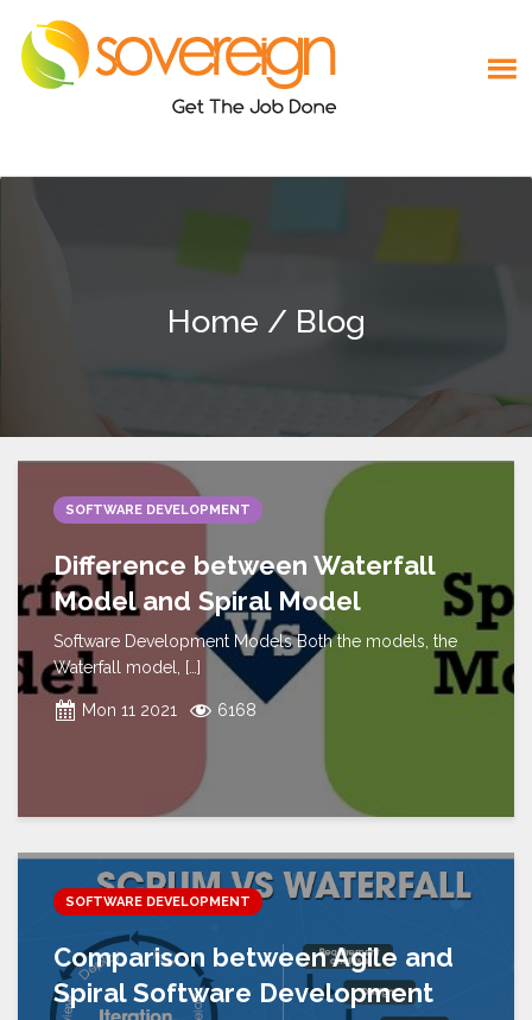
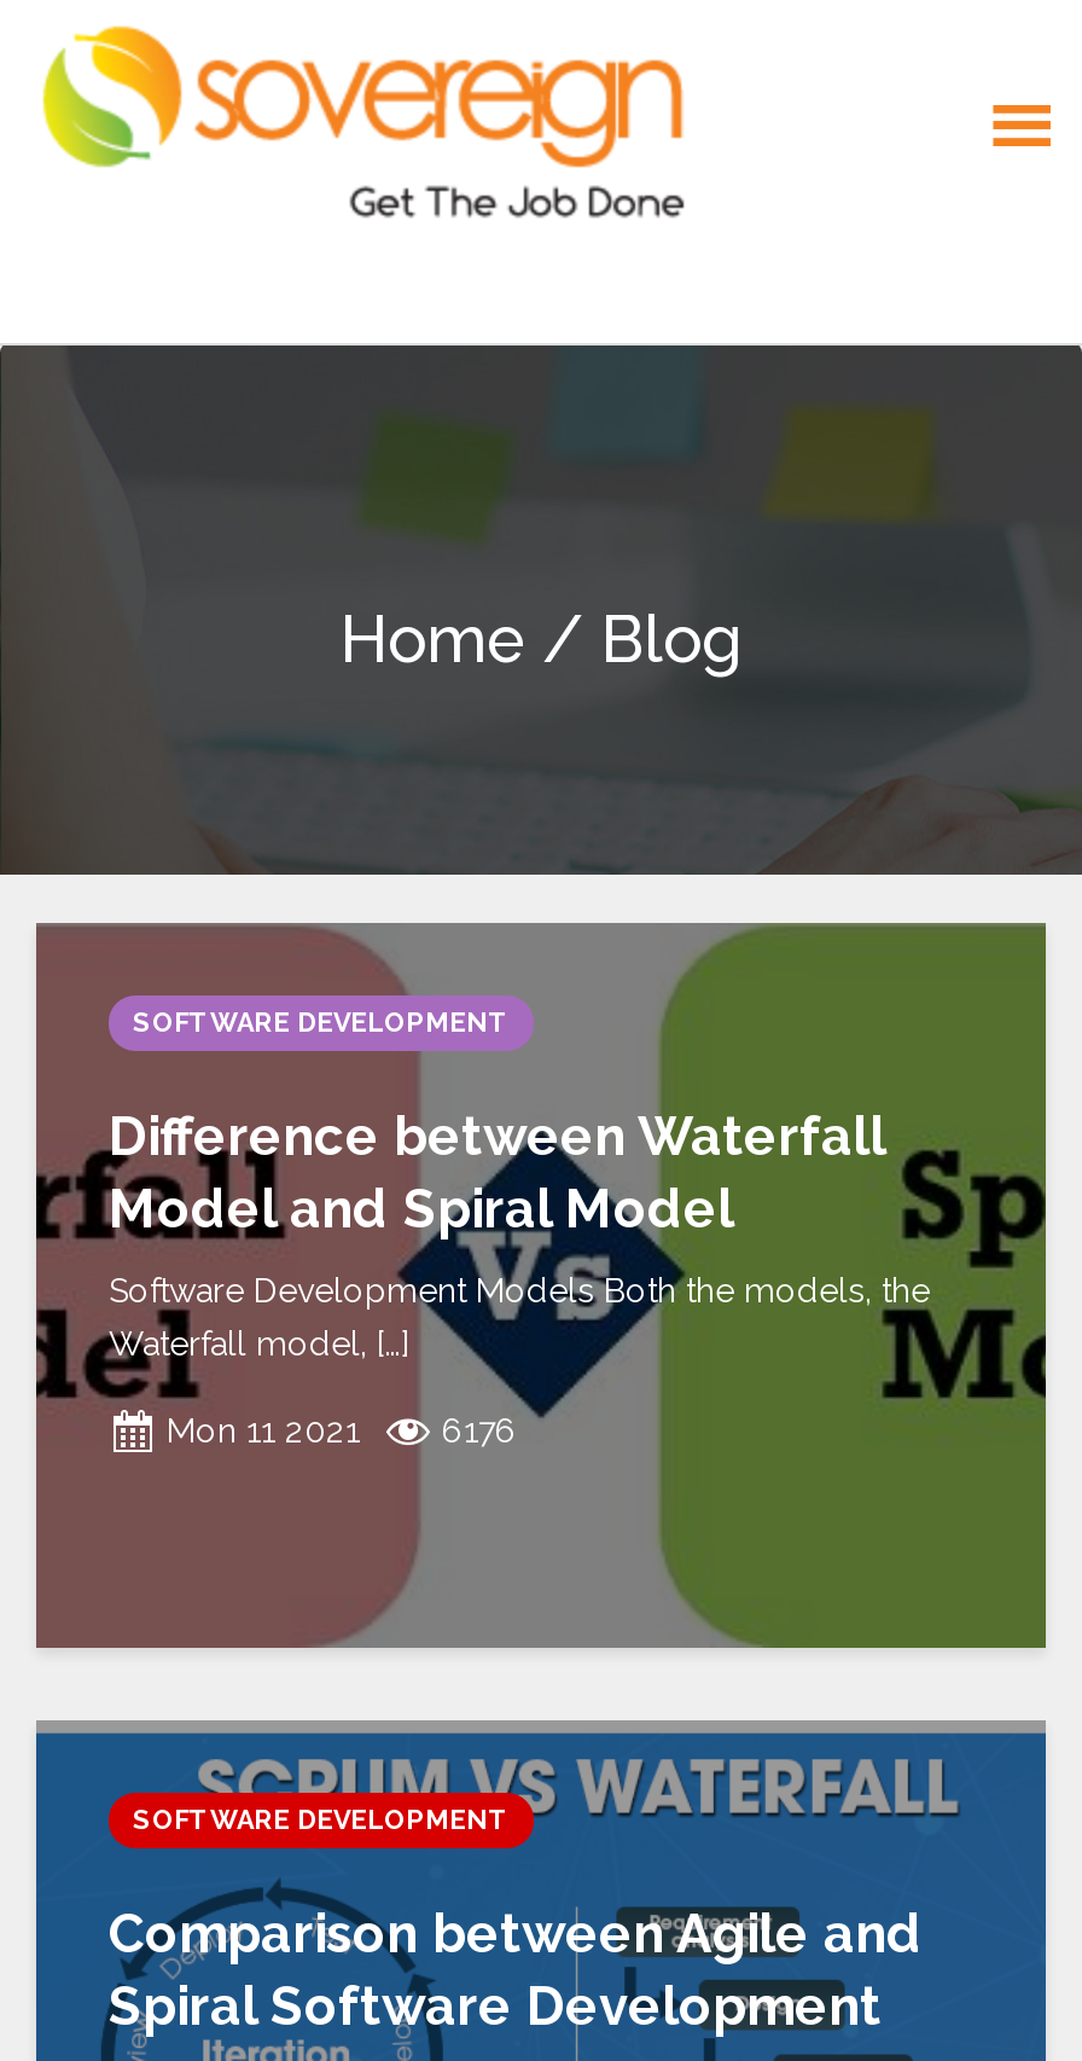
- Mon 11 2021 6168
+ Mon 11 2021 6176
